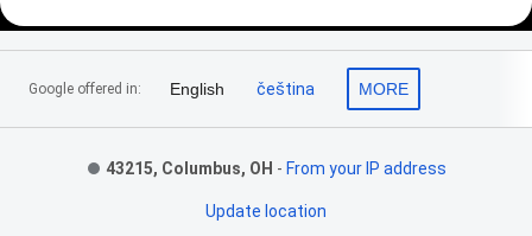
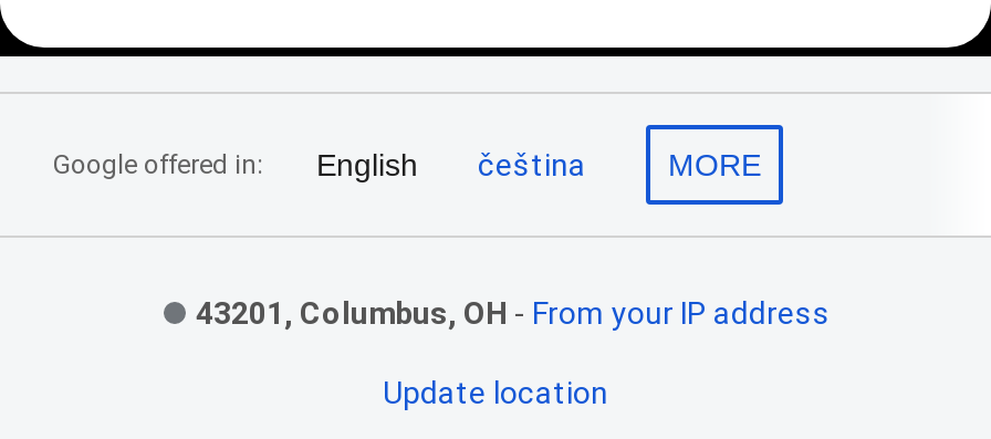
- 43215, Columbus, OH - From your IP address
+ 43201, Columbus, OH - From your IP address
